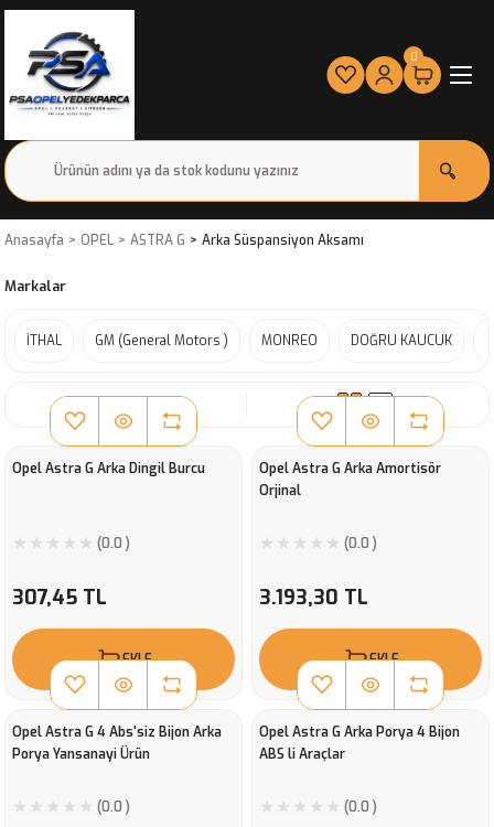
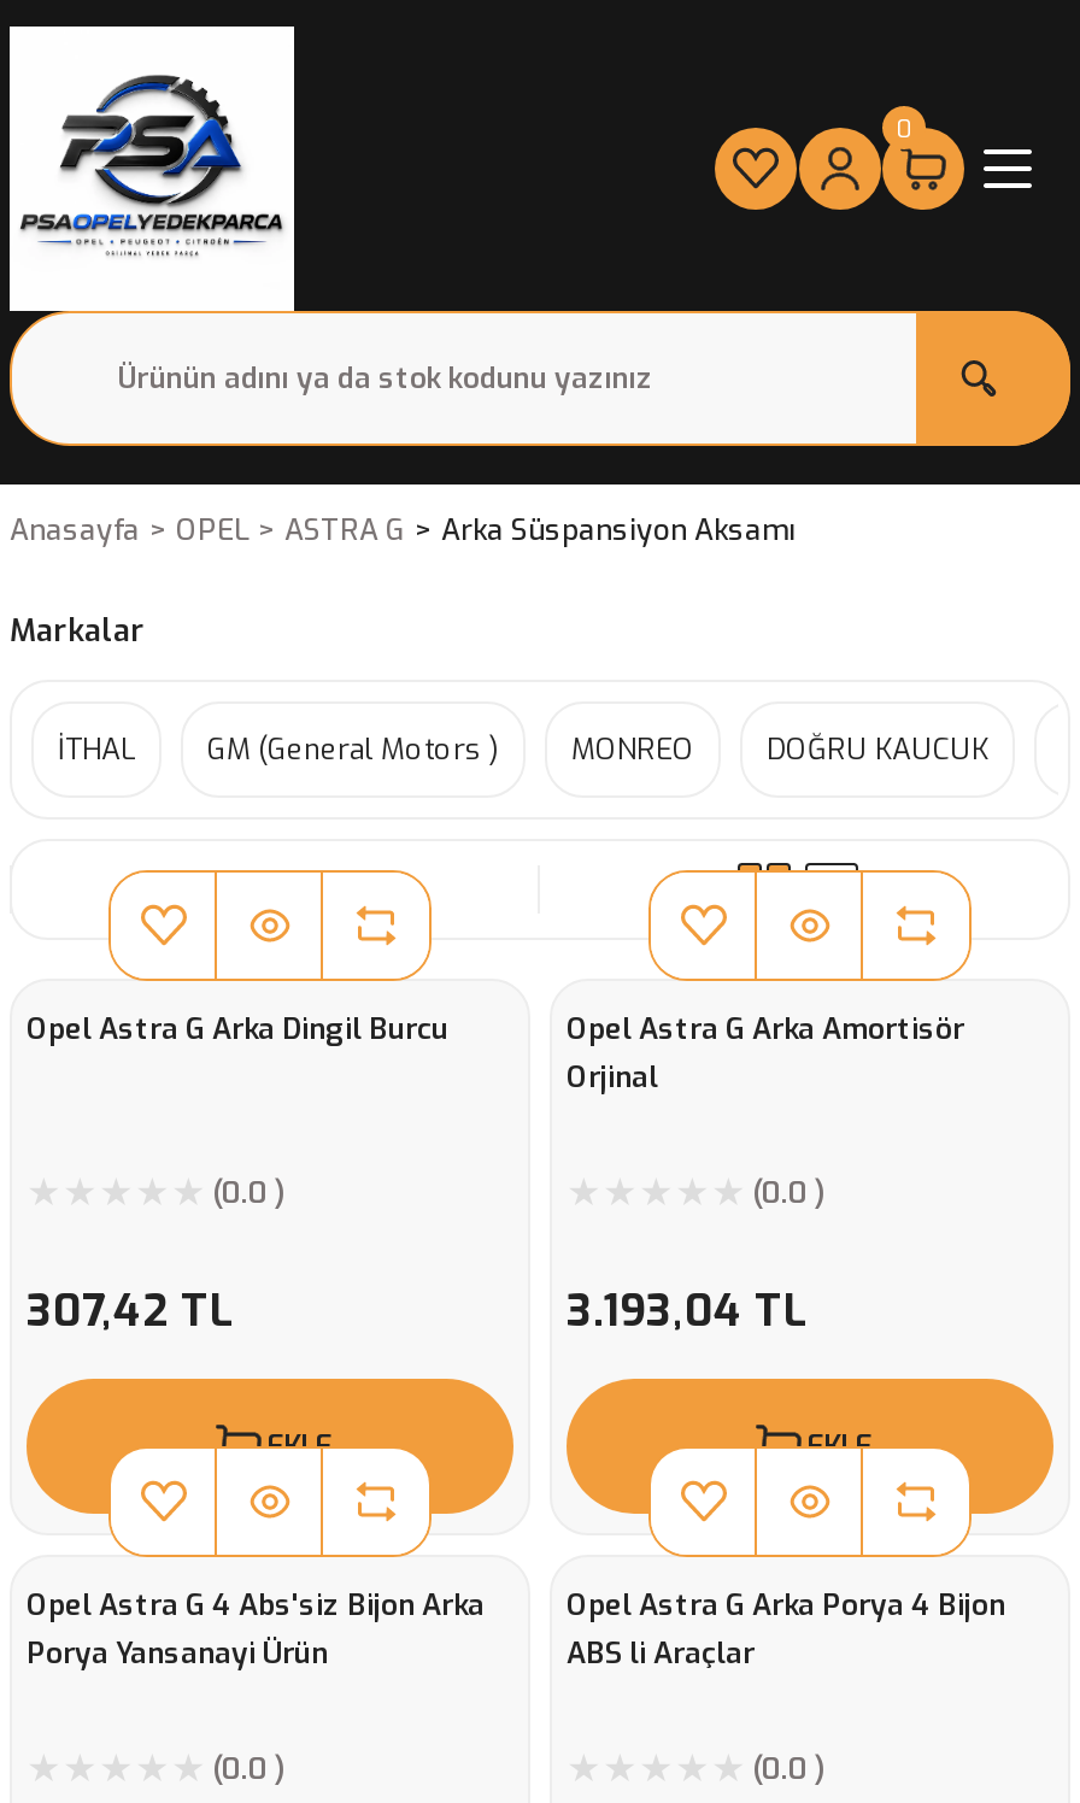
- 307,45 TL
+ 307,42 TL

- 3.193,30 TL
+ 3.193,04 TL
